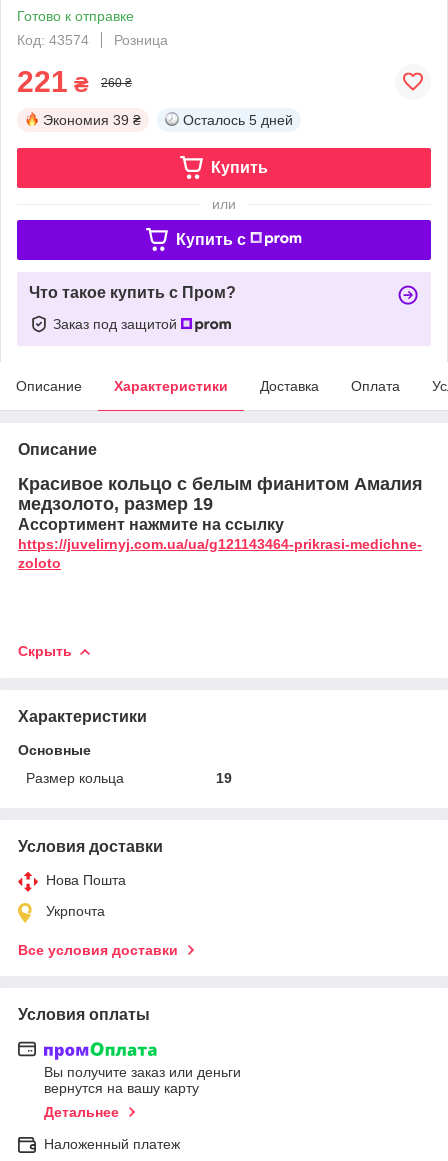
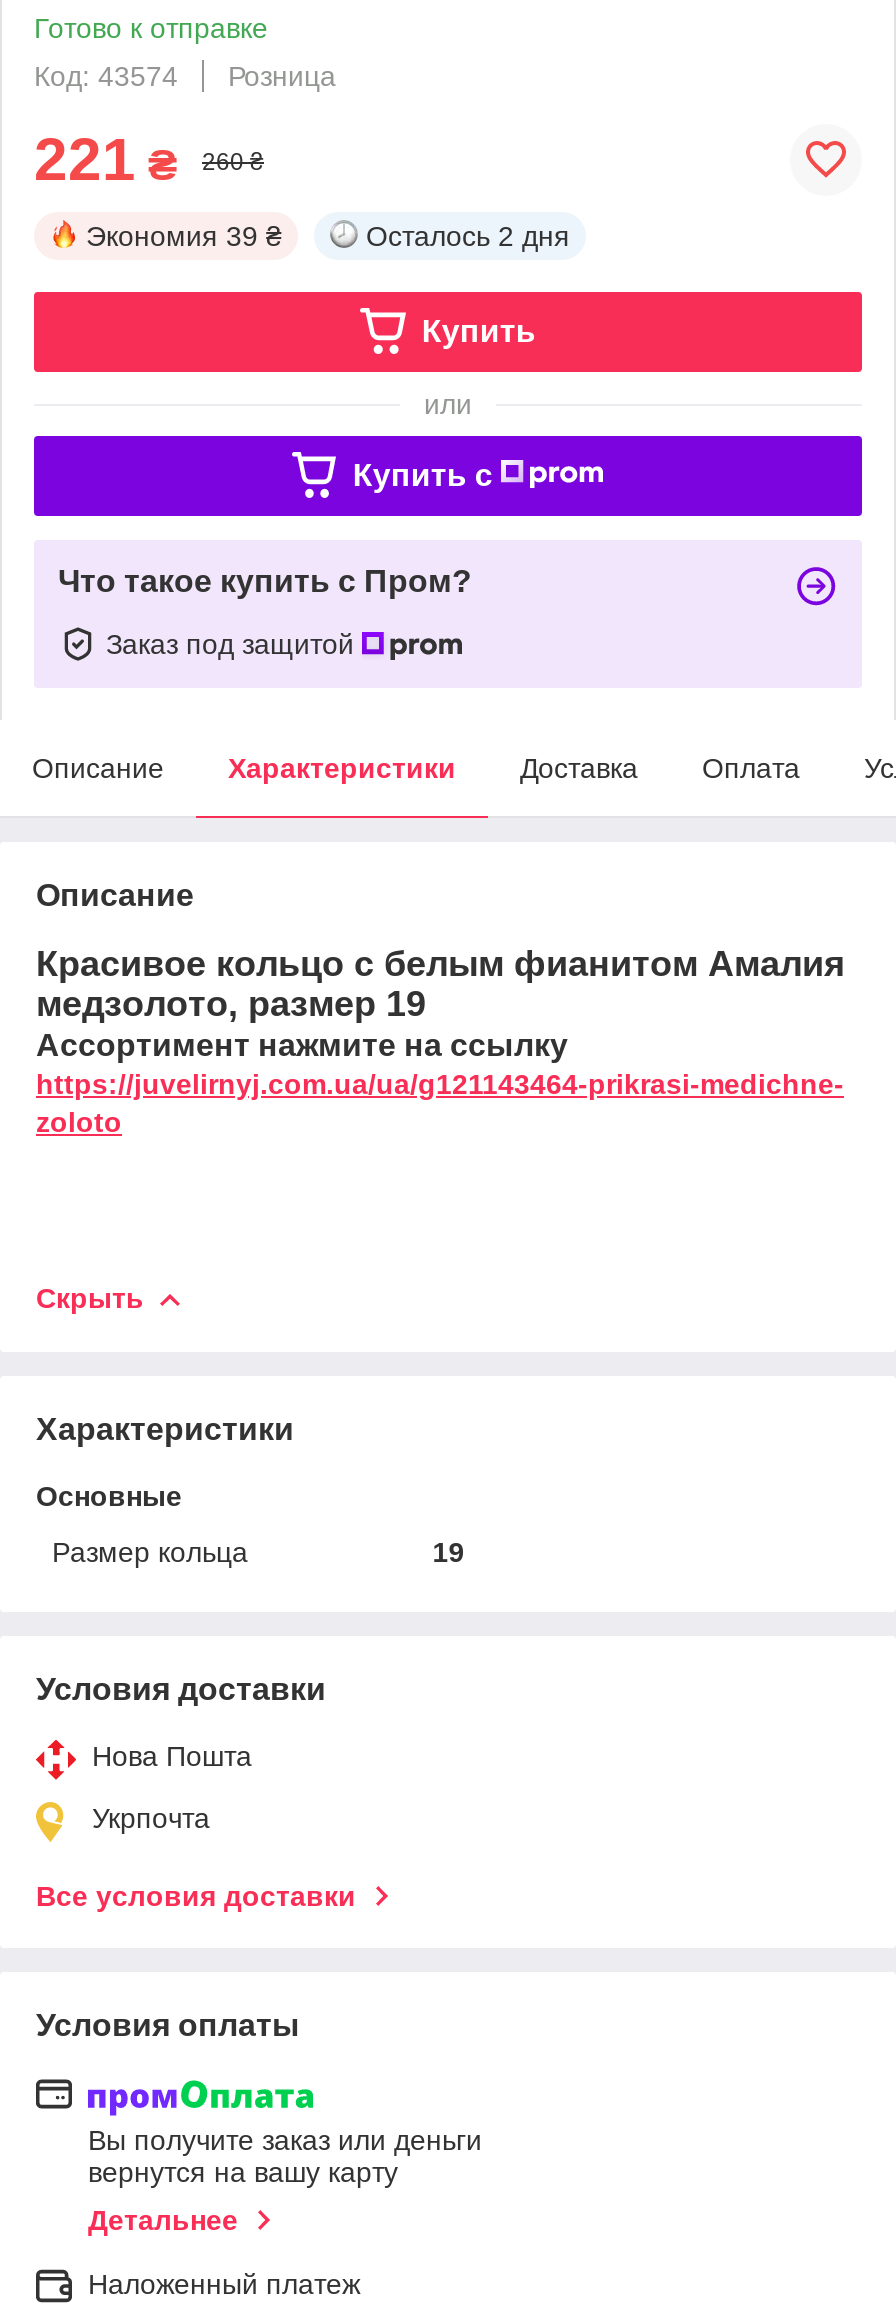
- Осталось 5 дней
+ Осталось 2 дня
